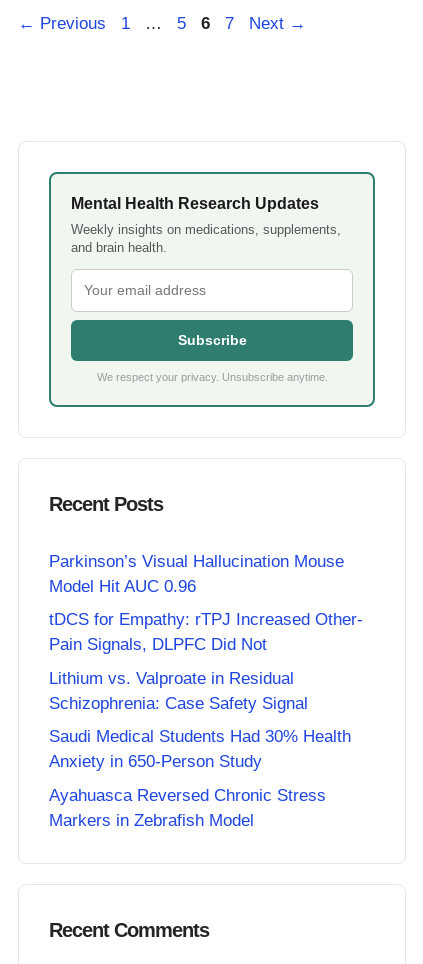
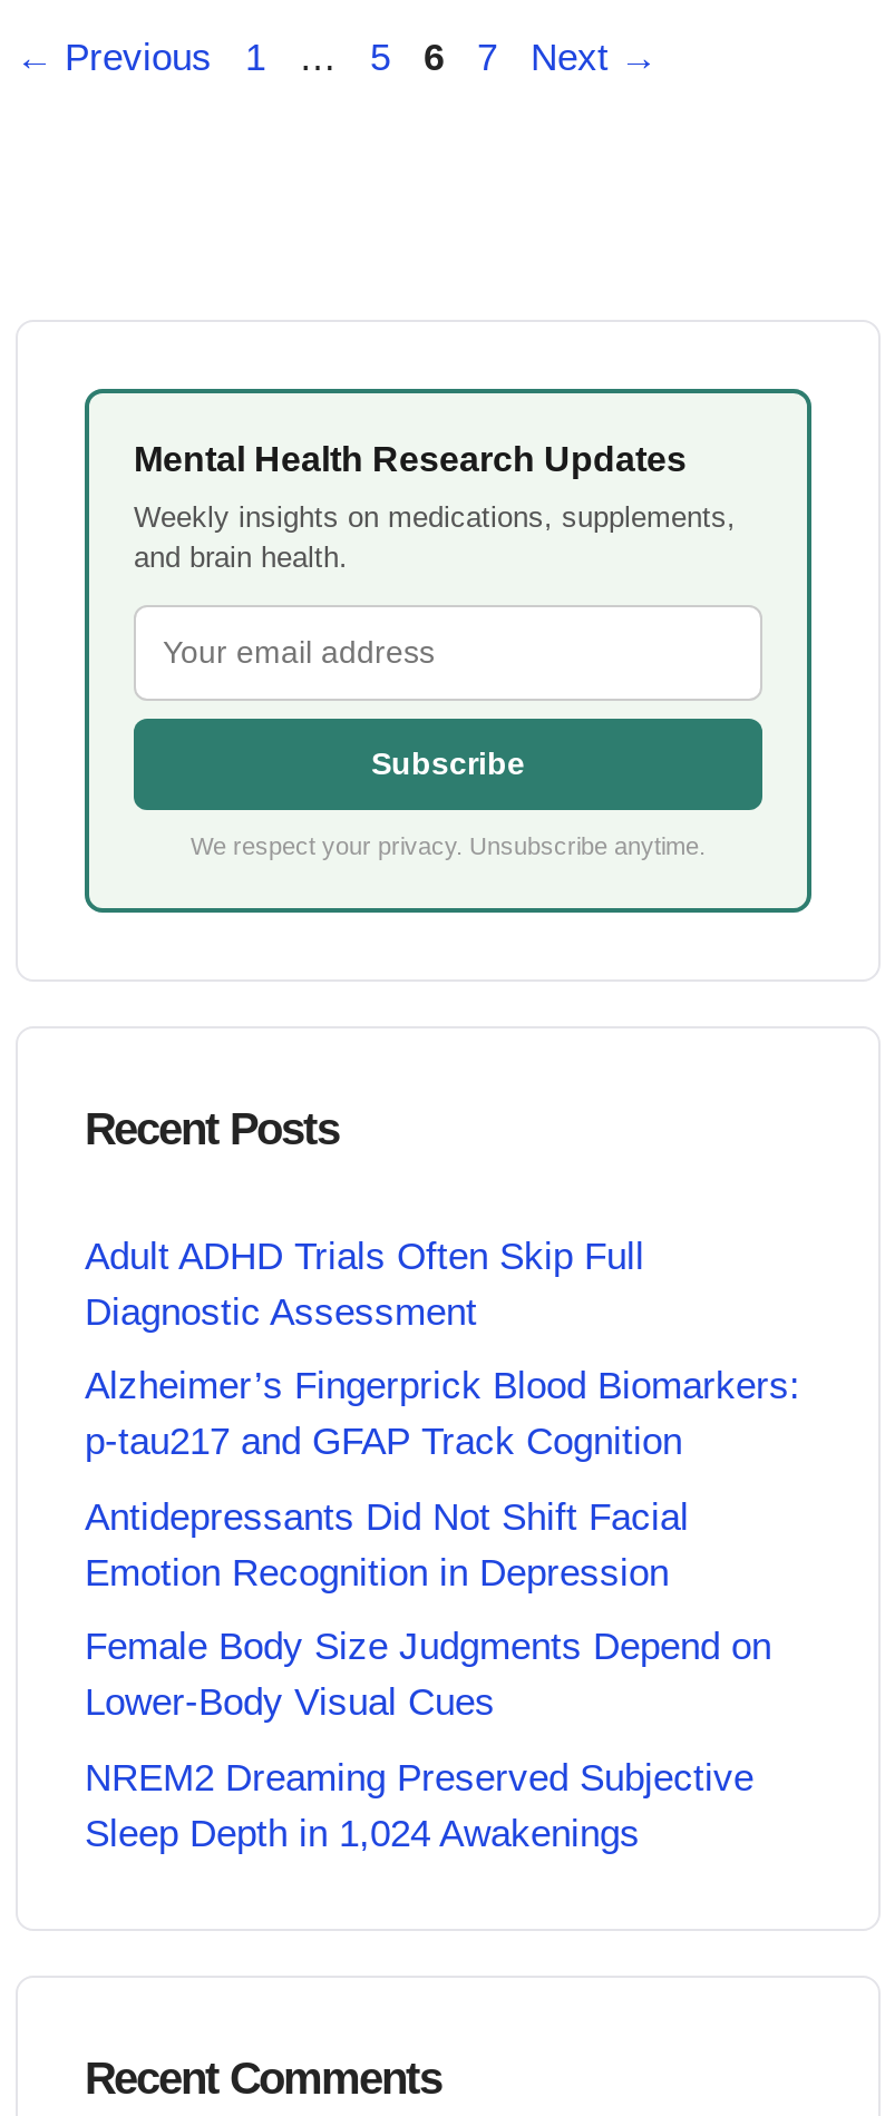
- Parkinson’s Visual Hallucination Mouse
- Model Hit AUC 0.96
+ Adult ADHD Trials Often Skip Full
+ Diagnostic Assessment

- tDCS for Empathy: rTPJ Increased Other-
- Pain Signals, DLPFC Did Not
+ Alzheimer’s Fingerprick Blood Biomarkers:
+ p-tau217 and GFAP Track Cognition

- Lithium vs. Valproate in Residual
- Schizophrenia: Case Safety Signal
+ Antidepressants Did Not Shift Facial
+ Emotion Recognition in Depression

- Saudi Medical Students Had 30% Health
- Anxiety in 650-Person Study
+ Female Body Size Judgments Depend on
+ Lower-Body Visual Cues

- Ayahuasca Reversed Chronic Stress
- Markers in Zebrafish Model
+ NREM2 Dreaming Preserved Subjective
+ Sleep Depth in 1,024 Awakenings
